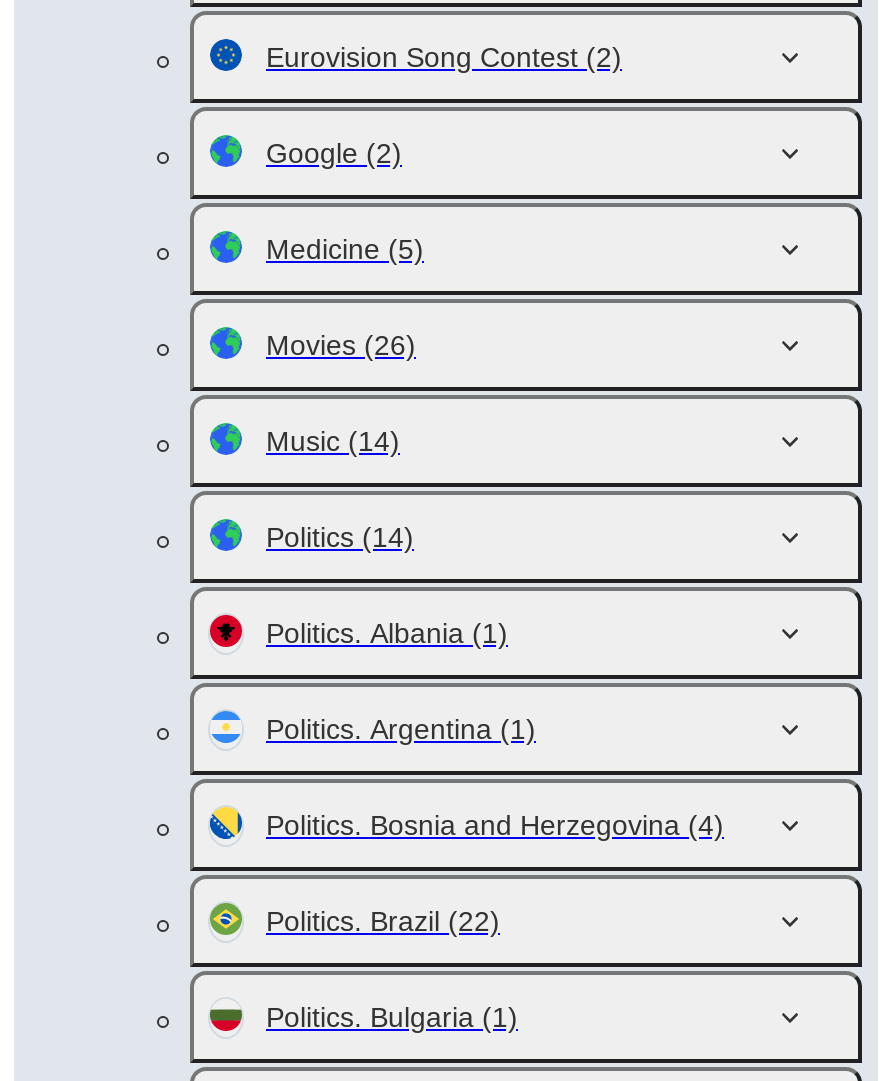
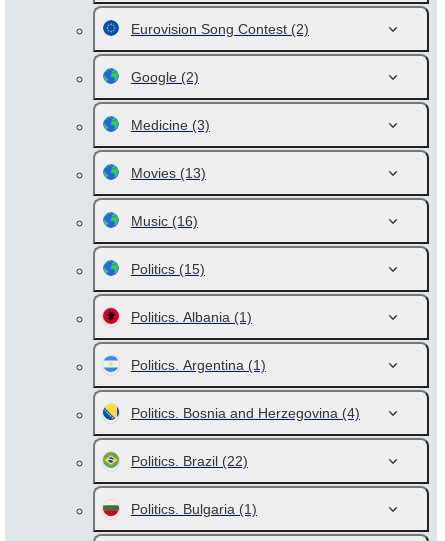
- Medicine (5)
+ Medicine (3)

- Movies (26)
+ Movies (13)

- Music (14)
+ Music (16)

- Politics (14)
+ Politics (15)
